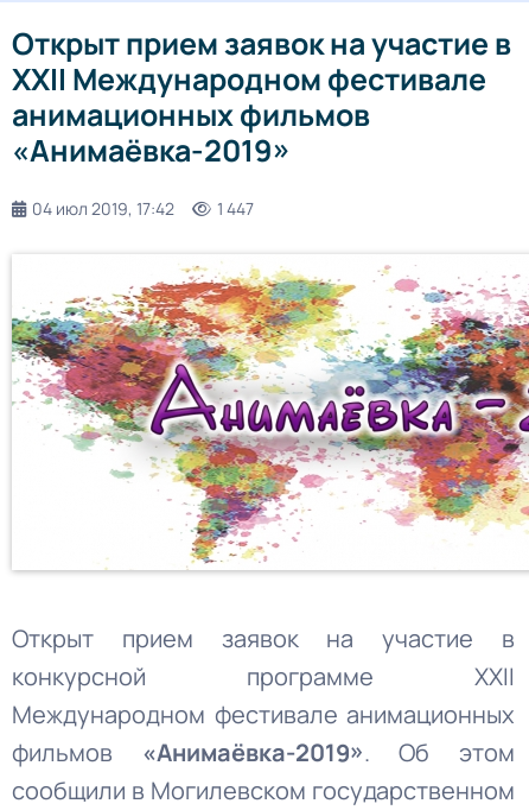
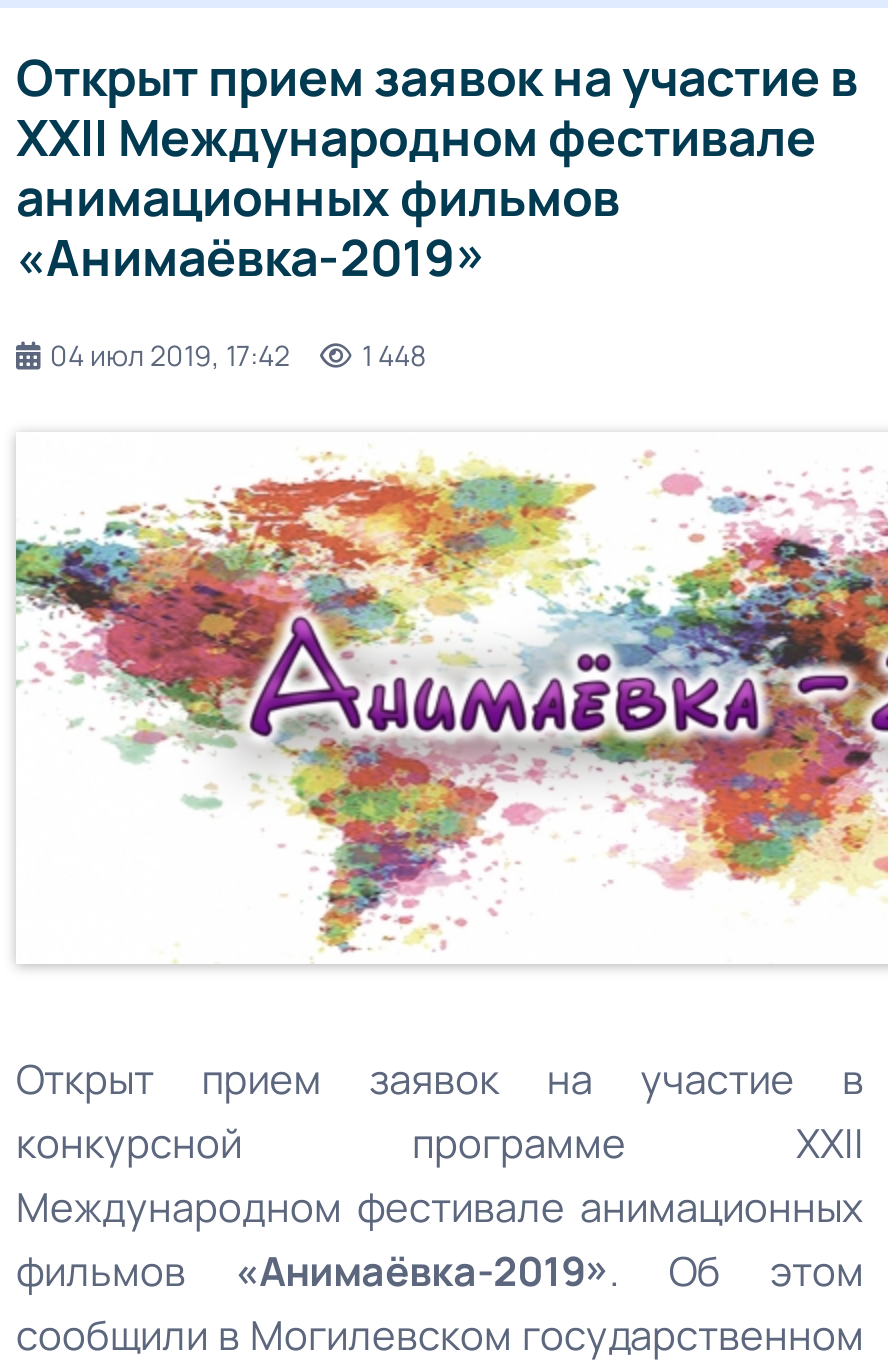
- 1 447
+ 1 448
